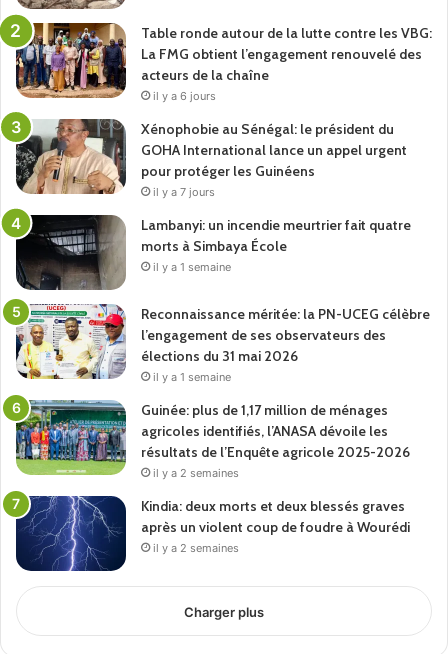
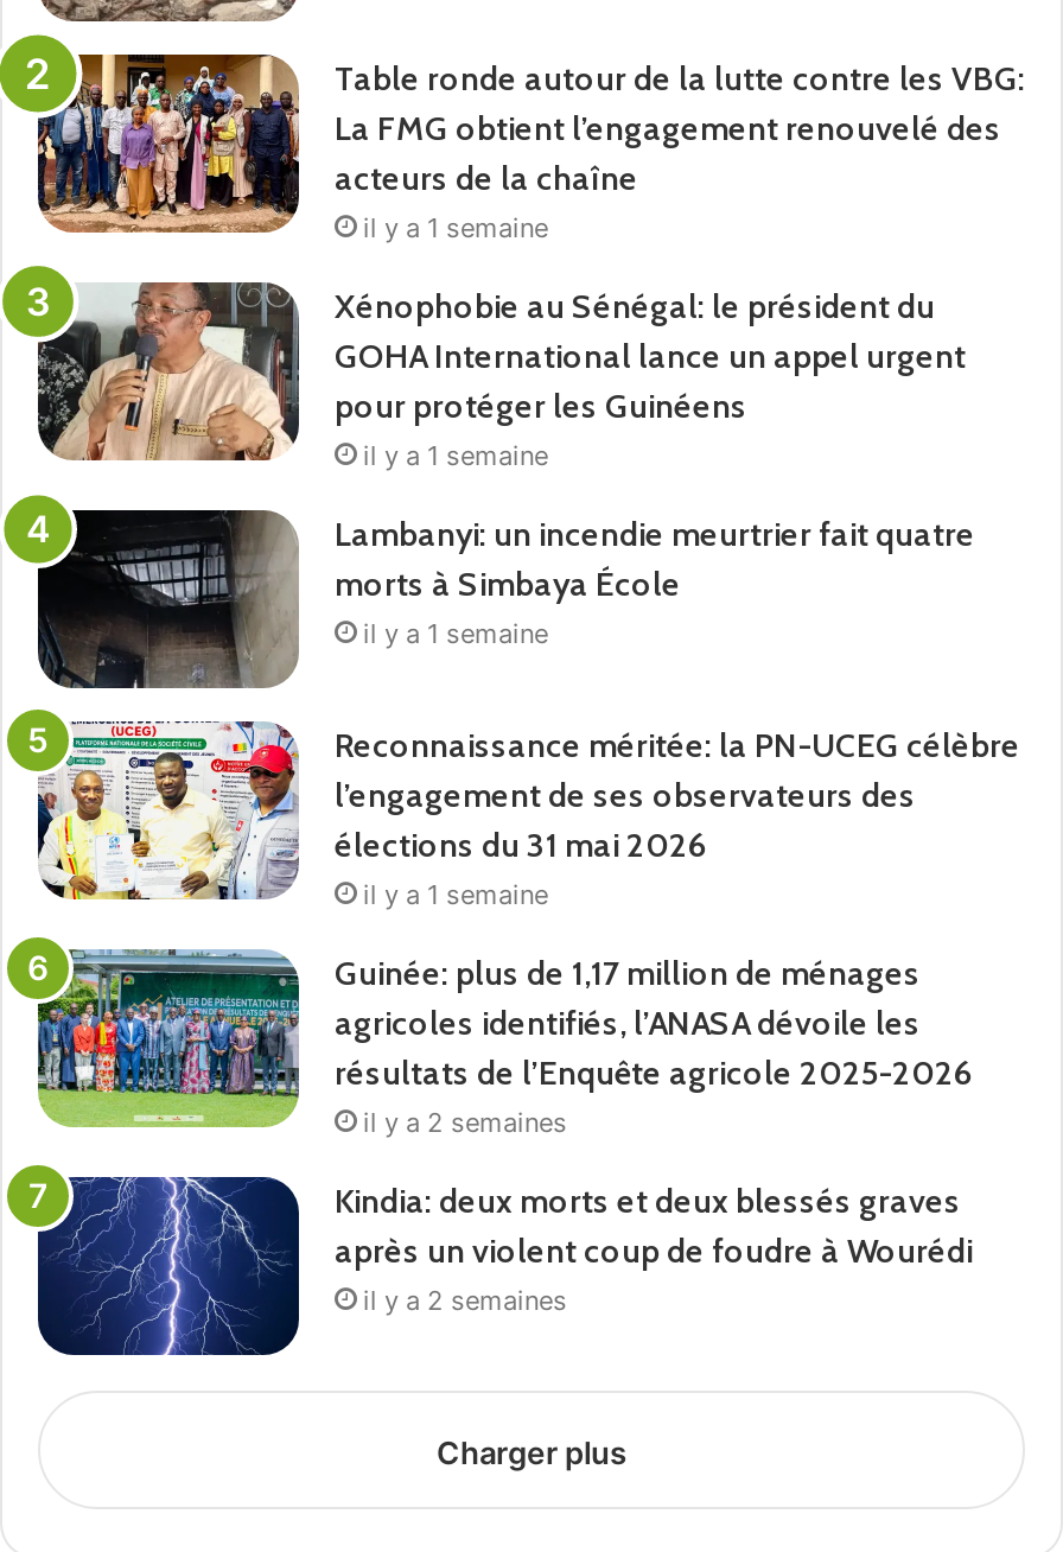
- il y a 6 jours
+ il y a 1 semaine

- il y a 7 jours
+ il y a 1 semaine
